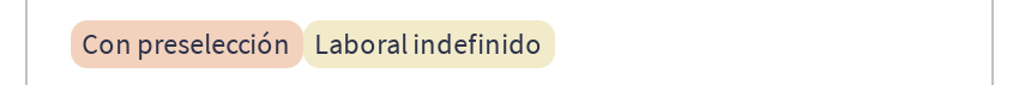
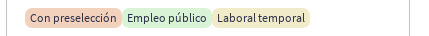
- Laboral indefinido
+ Empleo público
+ Laboral temporal
